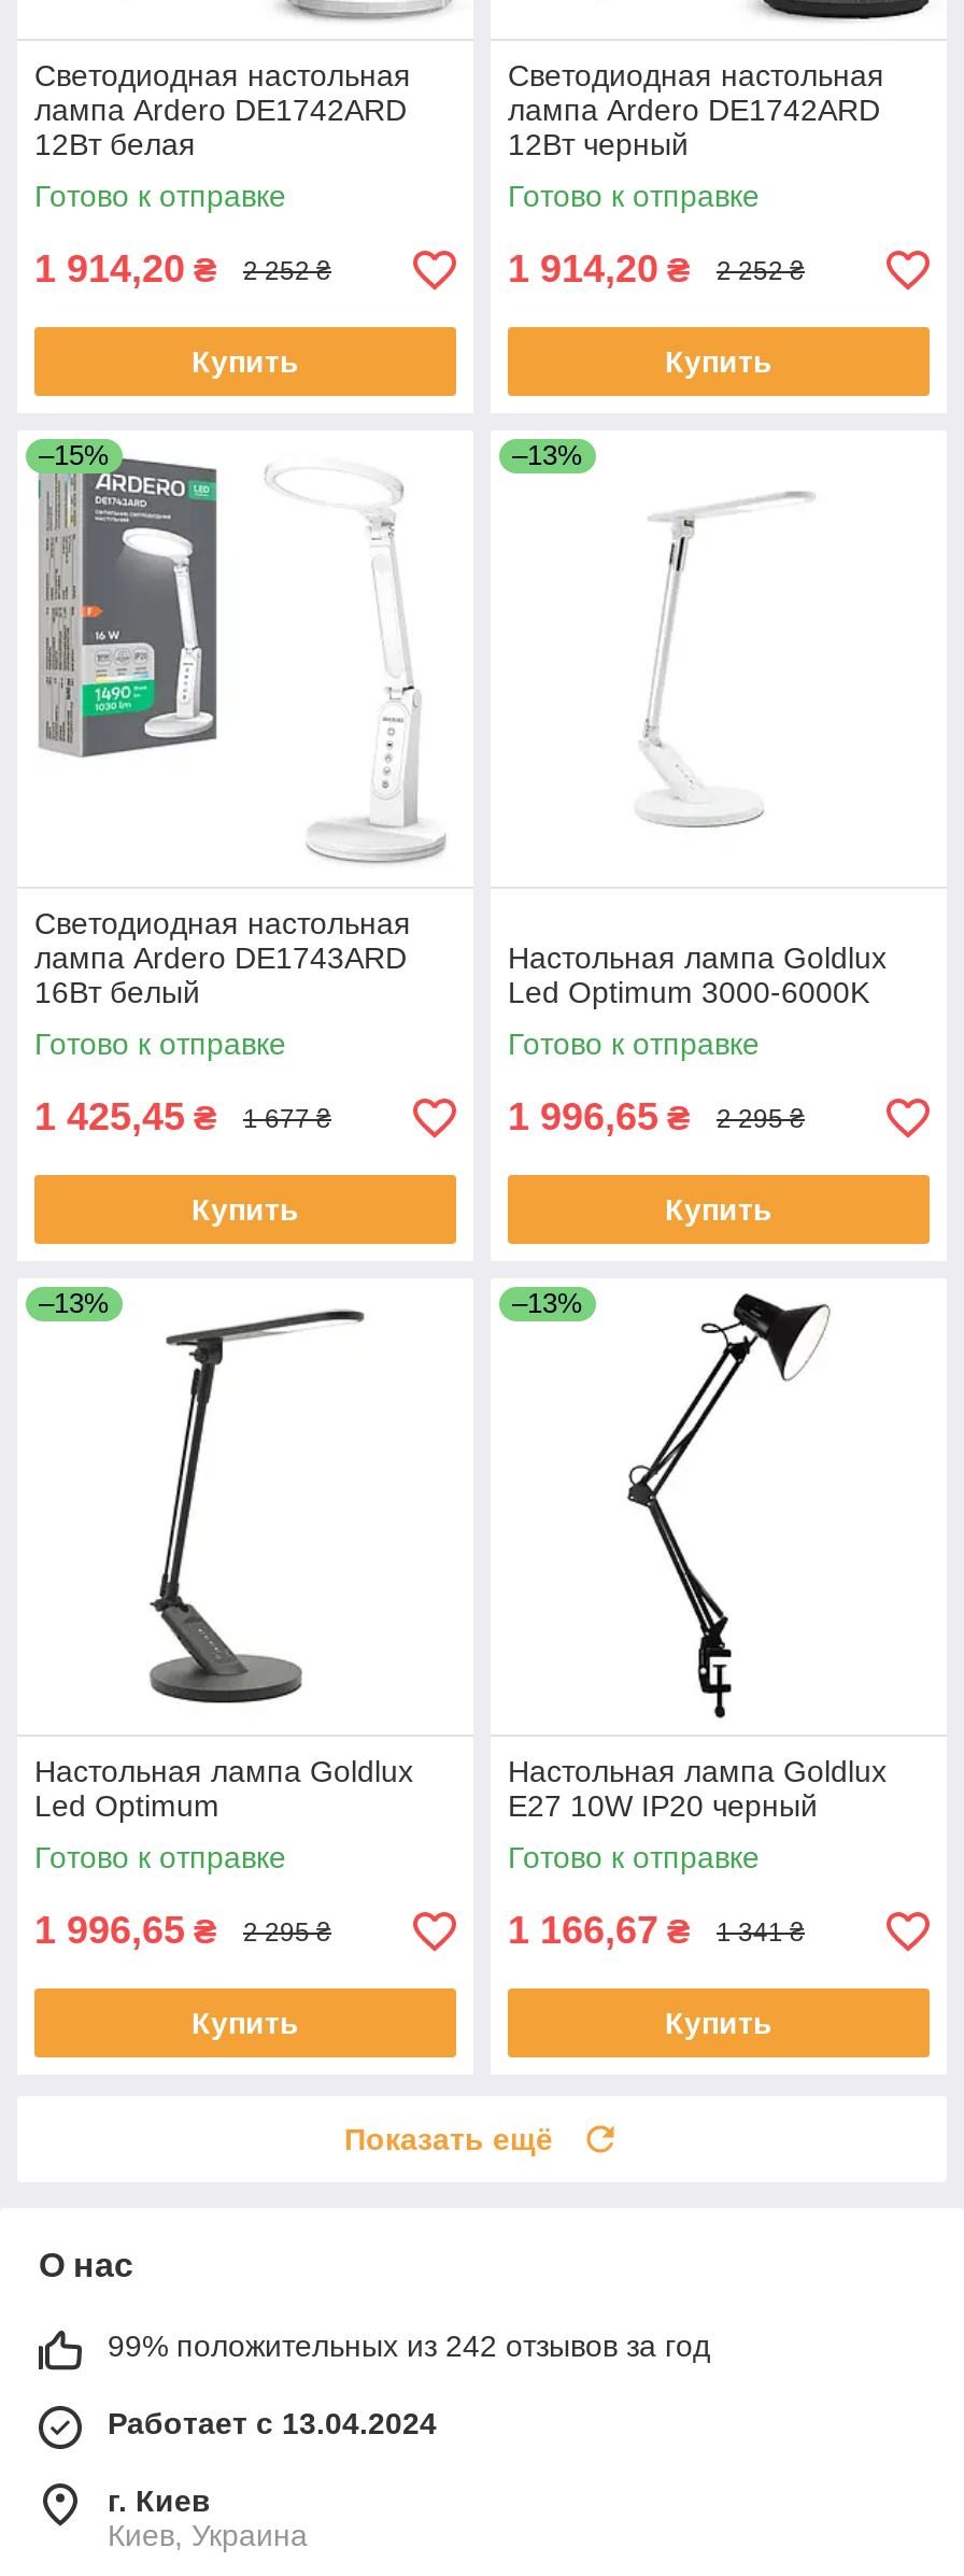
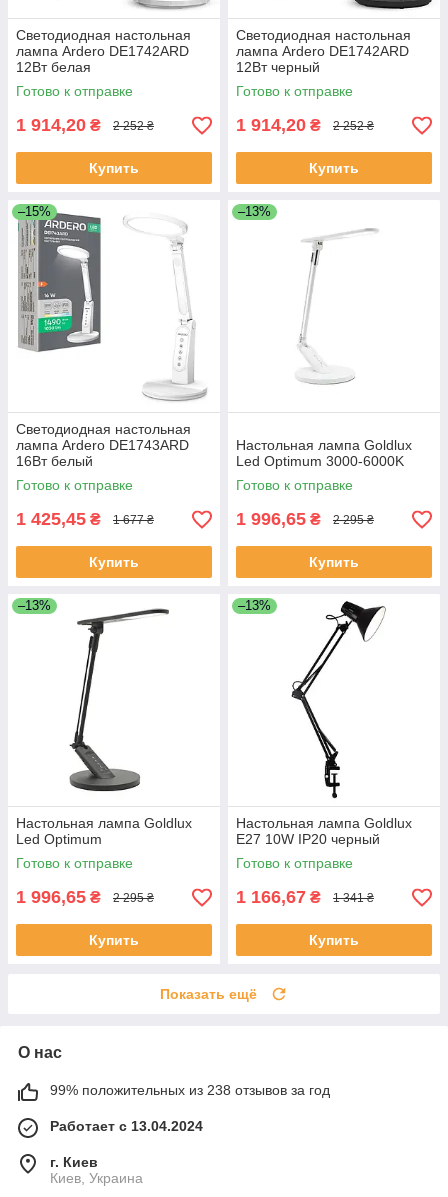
- 99% положительных из 242 отзывов за год
+ 99% положительных из 238 отзывов за год
